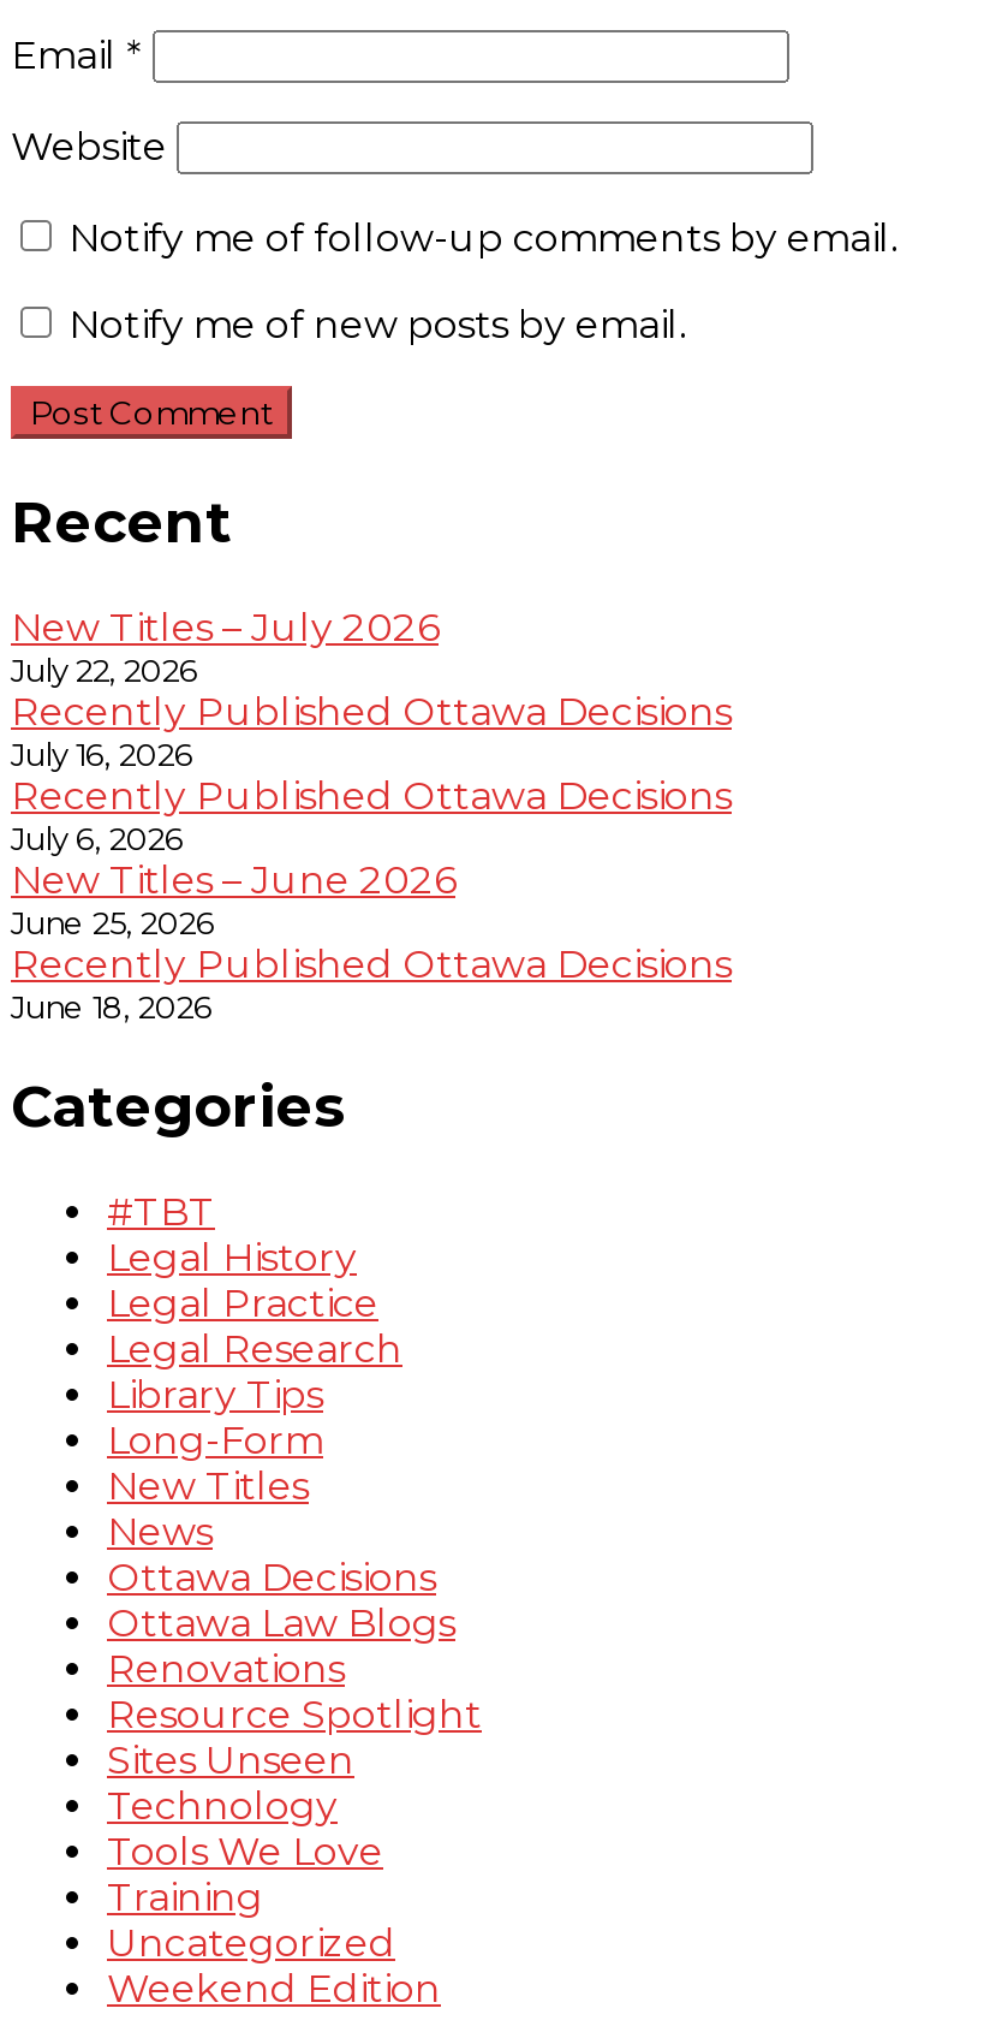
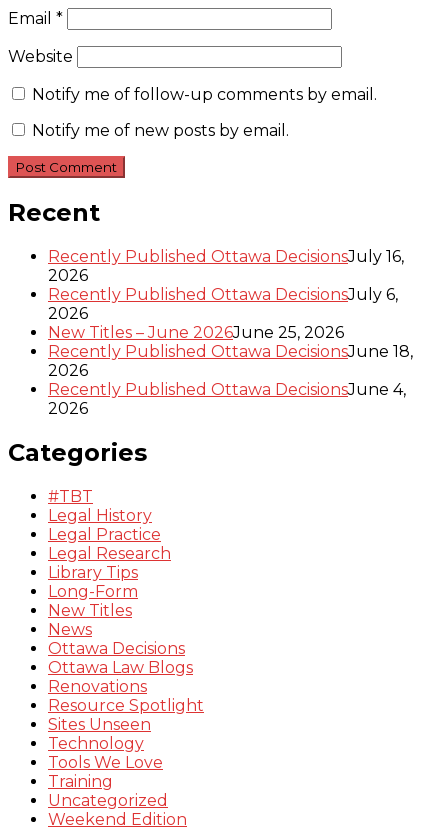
- New Titles – July 2026
- July 22, 2026
- Recently Published Ottawa Decisions
- July 16, 2026
- Recently Published Ottawa Decisions
- July 6, 2026
- New Titles – June 2026
- June 25, 2026
- Recently Published Ottawa Decisions
- June 18, 2026
+ Recently Published Ottawa DecisionsJuly 16,
+ 2026
+ Recently Published Ottawa DecisionsJuly 6,
+ 2026
+ New Titles – June 2026June 25, 2026
+ Recently Published Ottawa DecisionsJune 18,
+ 2026
+ Recently Published Ottawa DecisionsJune 4,
+ 2026
